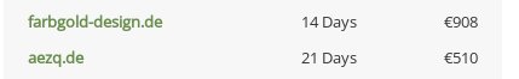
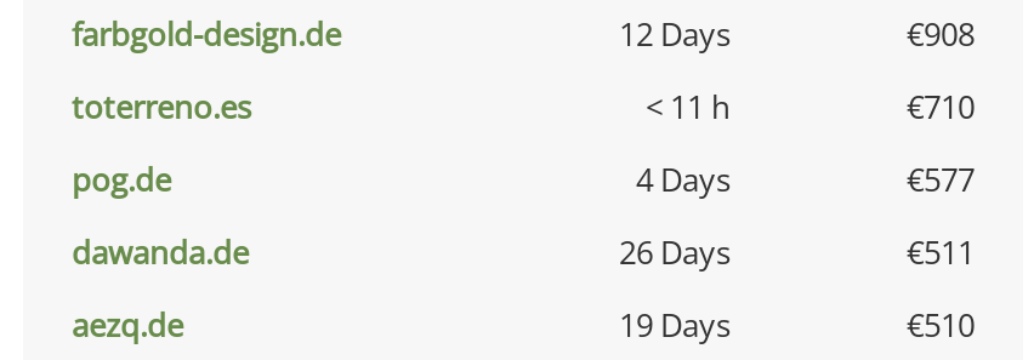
- 14 Days
+ 12 Days

+ toterreno.es
+ < 11 h
+ €710
+ pog.de
+ 4 Days
+ €577
+ dawanda.de
+ 26 Days
+ €511

- 21 Days
+ 19 Days
